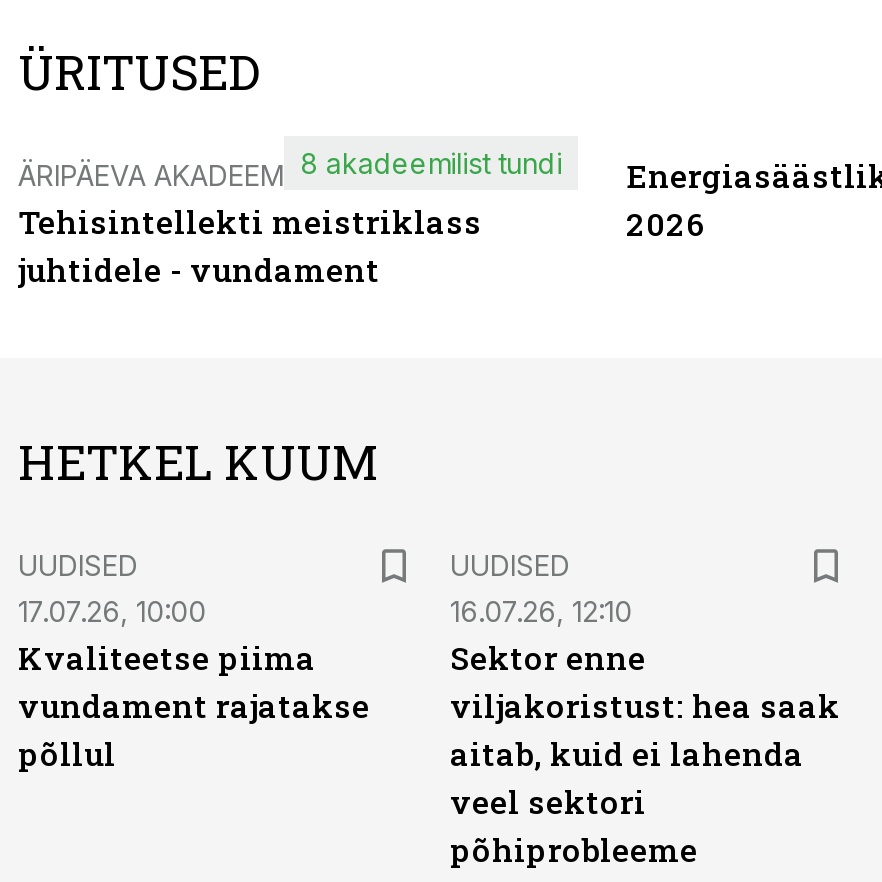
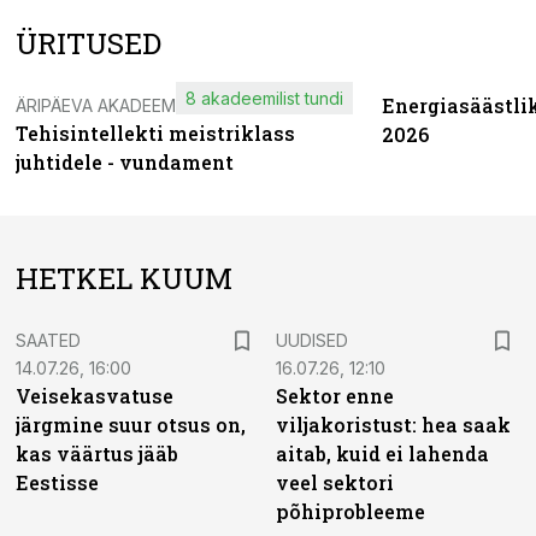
- UUDISED
- 17.07.26, 10:00
- Kvaliteetse piima
- vundament rajatakse
- põllul
+ SAATED
+ 14.07.26, 16:00
+ Veisekasvatuse
+ järgmine suur otsus on,
+ kas väärtus jääb
+ Eestisse
